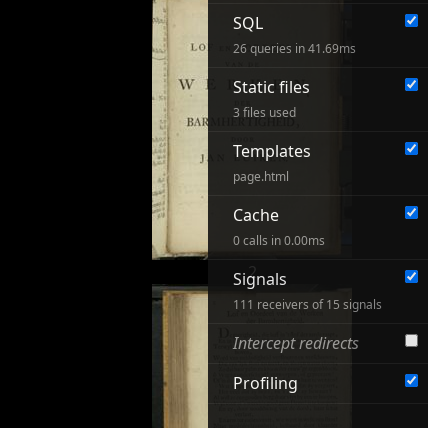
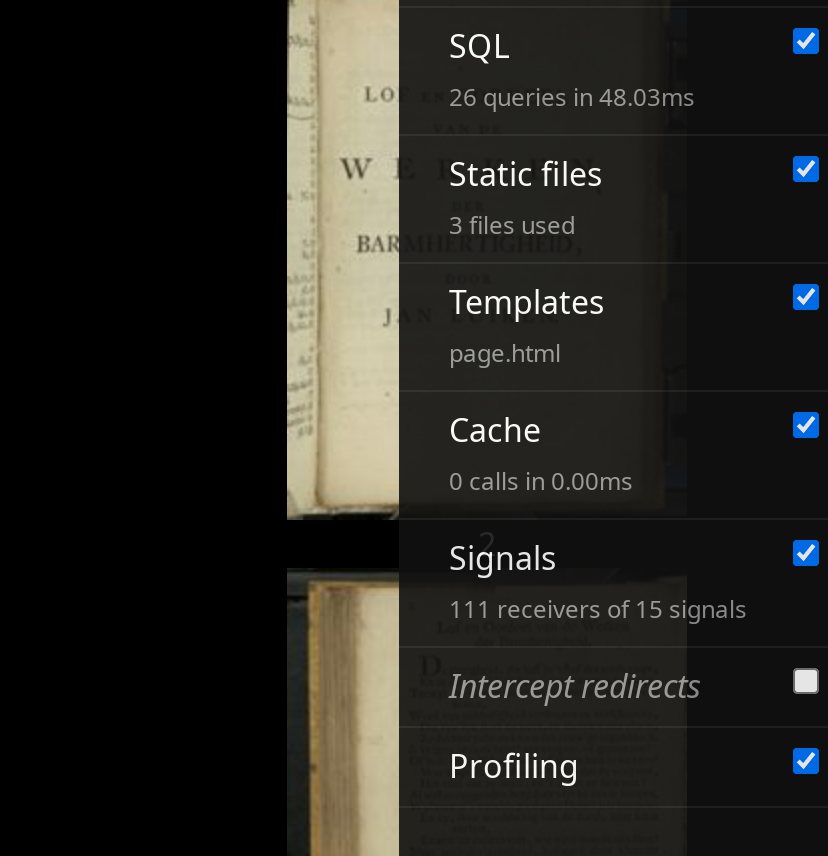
- 26 queries in 41.69ms
+ 26 queries in 48.03ms
